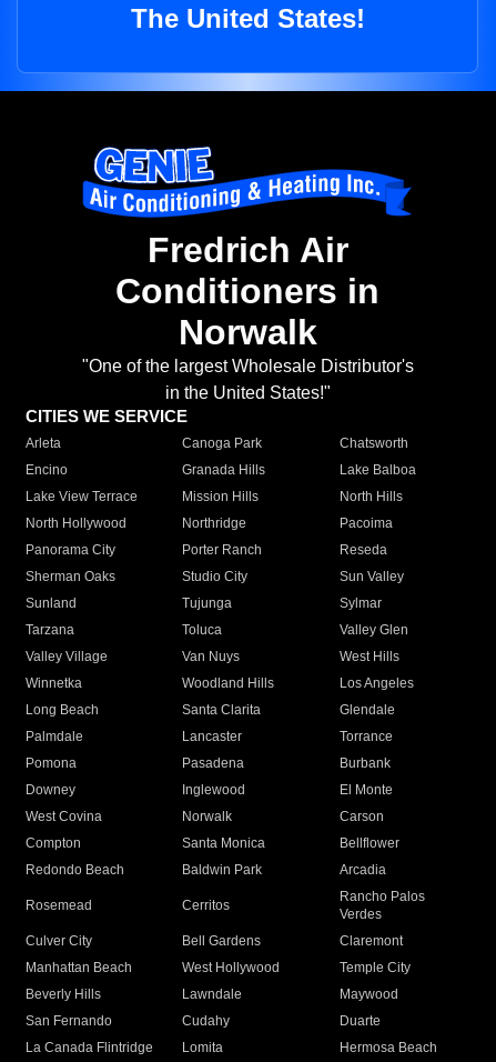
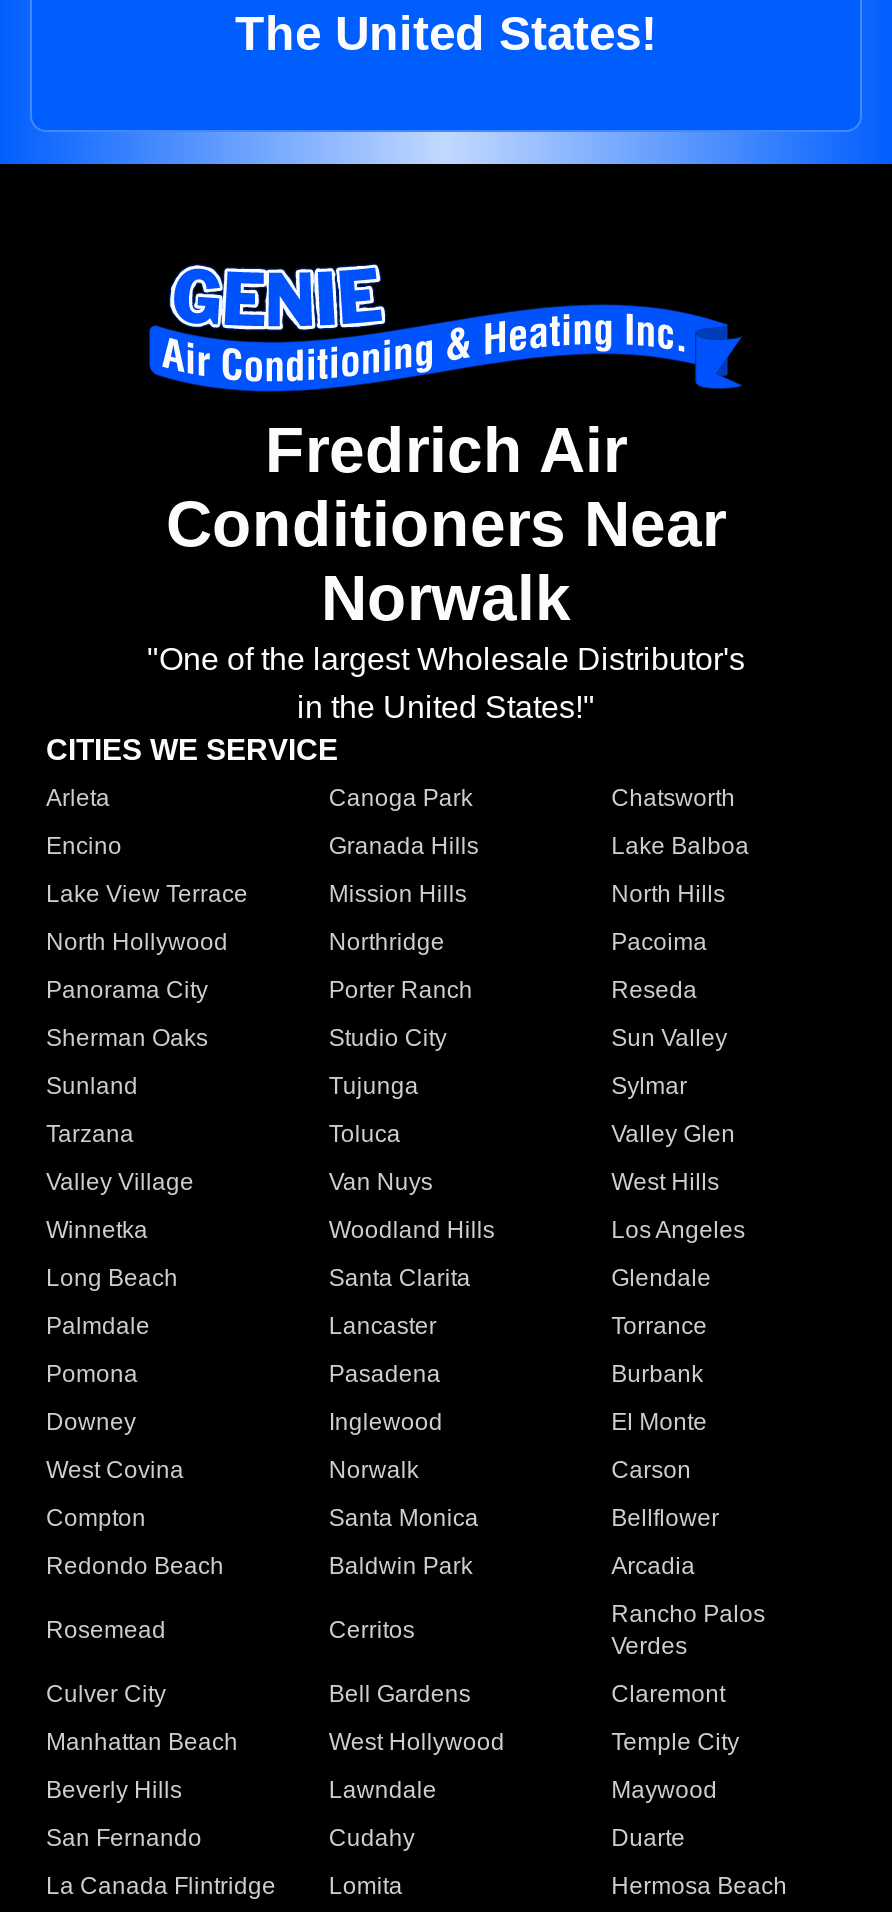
- Conditioners in
+ Conditioners Near
